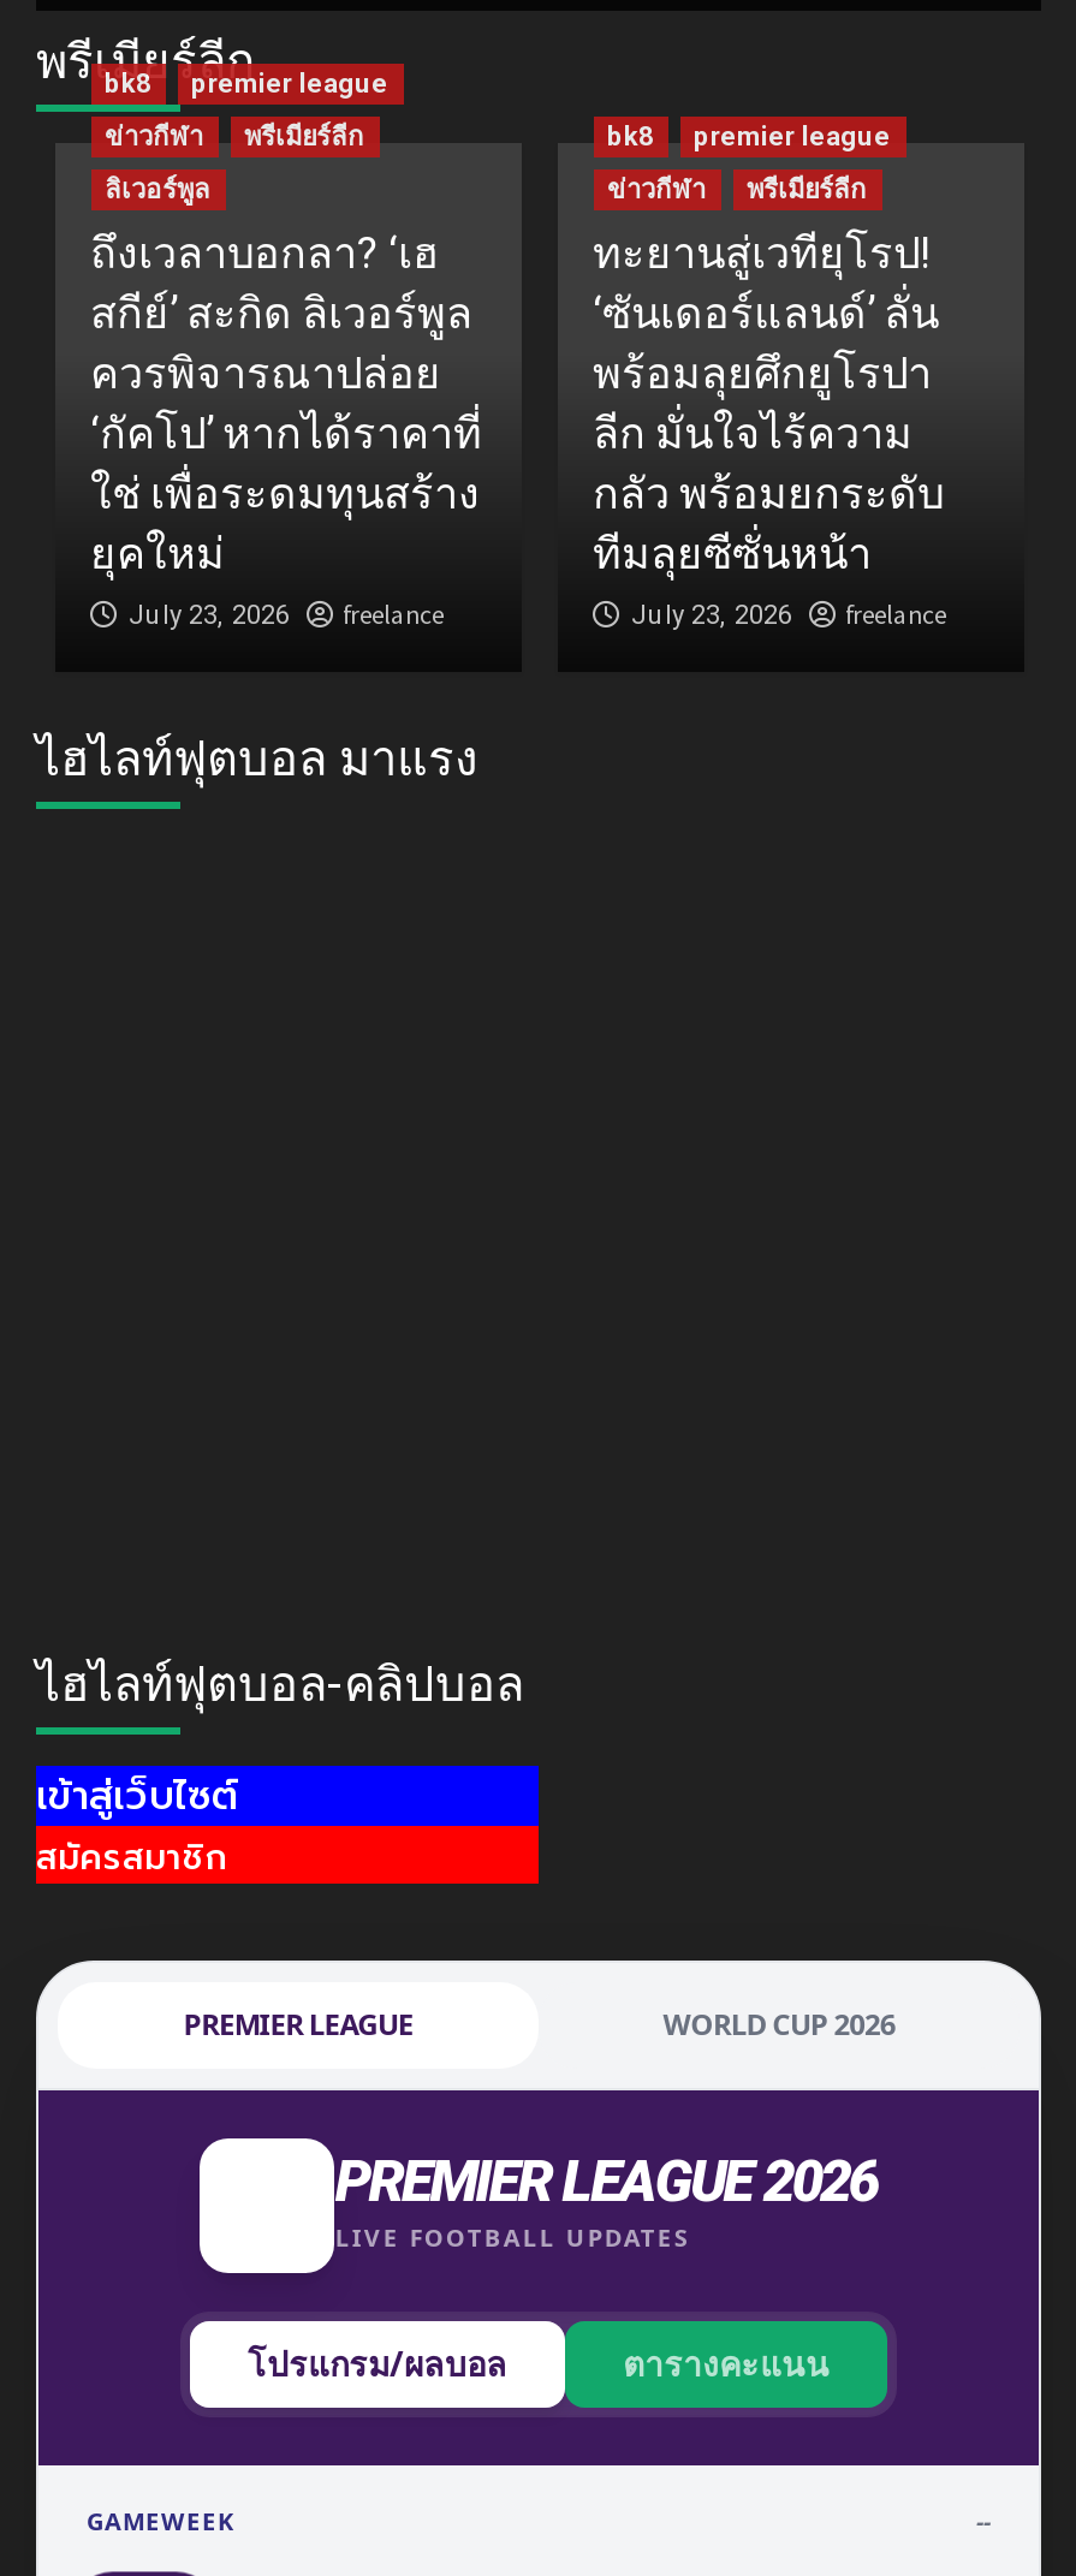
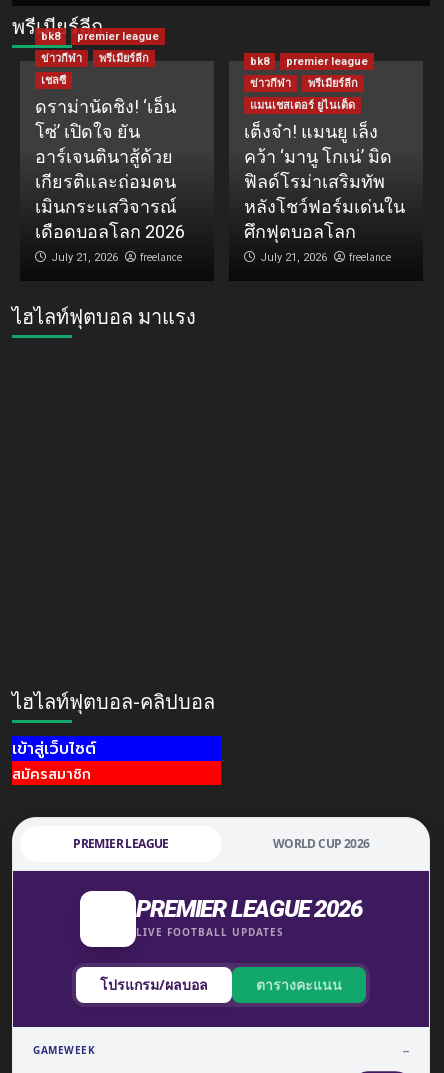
- ลิเวอร์พูล
- ถึงเวลาบอกลา? ‘เฮ
- สกีย์’ สะกิด ลิเวอร์พูล
- ควรพิจารณาปล่อย
- ‘กัคโป’ หากได้ราคาที่
- ใช่ เพื่อระดมทุนสร้าง
- ยุคใหม่
- July 23, 2026
+ เชลซี
+ ดราม่านัดชิง! ‘เอ็น
+ โซ่’ เปิดใจ ยัน
+ อาร์เจนตินาสู้ด้วย
+ เกียรติและถ่อมตน
+ เมินกระแสวิจารณ์
+ เดือดบอลโลก 2026
+ July 21, 2026

- ทะยานสู่เวทียุโรป!
- ‘ซันเดอร์แลนด์’ ลั่น
- พร้อมลุยศึกยูโรปา
- ลีก มั่นใจไร้ความ
- กลัว พร้อมยกระดับ
- ทีมลุยซีซั่นหน้า
- July 23, 2026
+ แมนเชสเตอร์ ยูไนเต็ด
+ เต็งจ๋า! แมนยู เล็ง
+ คว้า ‘มานู โกเน่’ มิด
+ ฟิลด์โรม่าเสริมทัพ
+ หลังโชว์ฟอร์มเด่นใน
+ ศึกฟุตบอลโลก
+ July 21, 2026
